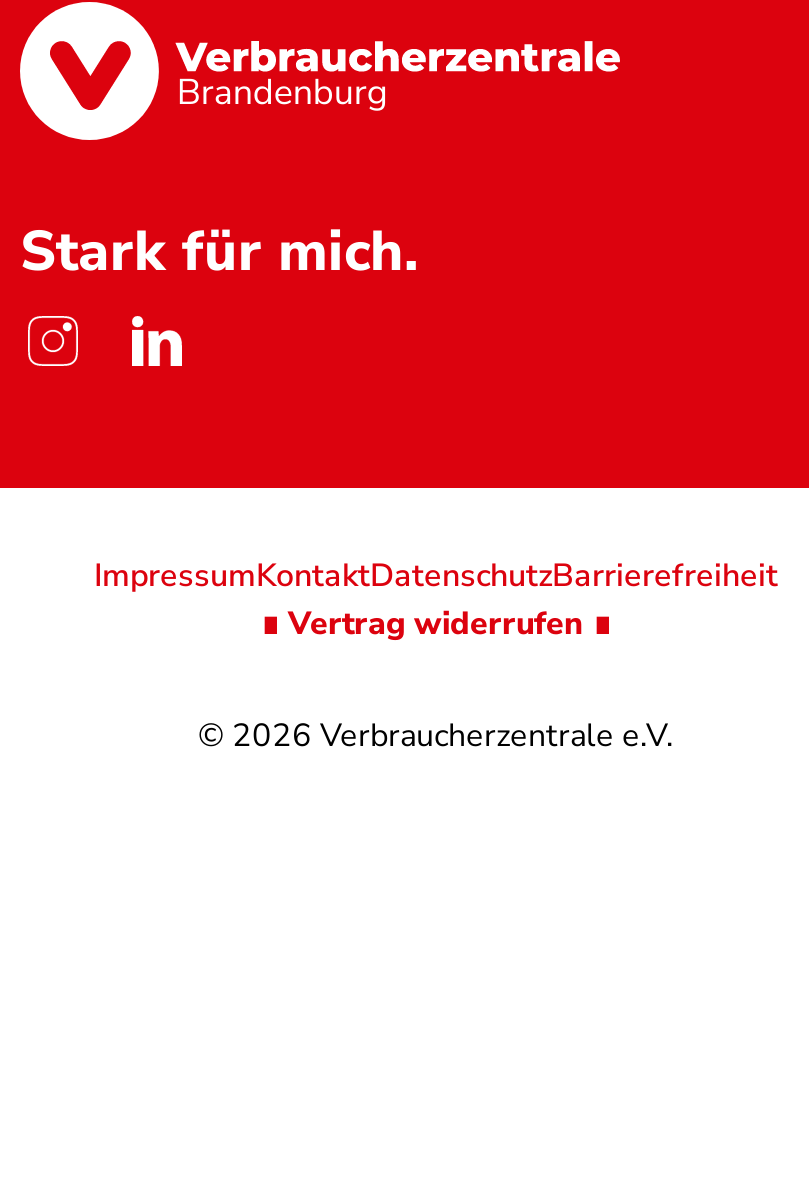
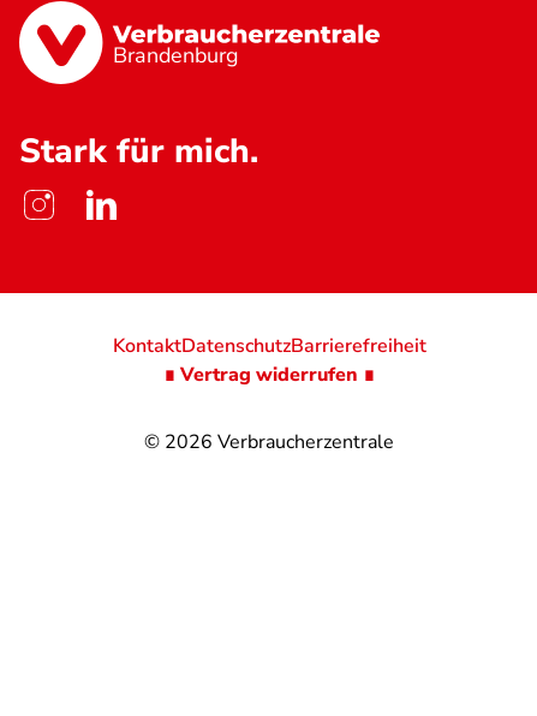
- ImpressumKontaktDatenschutzBarrierefreiheit
+ KontaktDatenschutzBarrierefreiheit

- © 2026 Verbraucherzentrale e.V.
+ © 2026 Verbraucherzentrale
